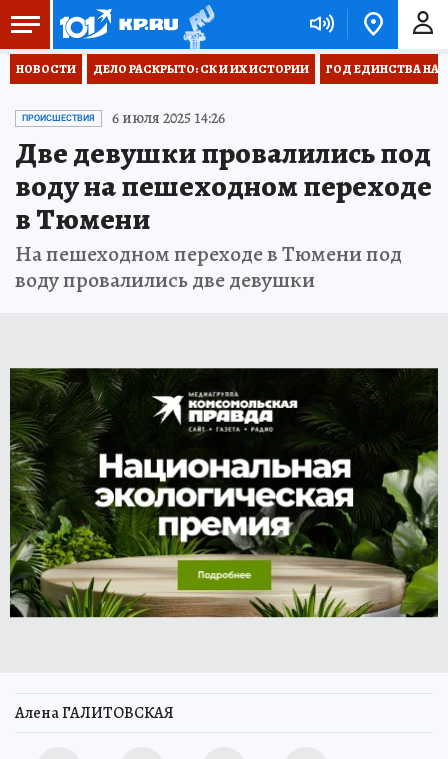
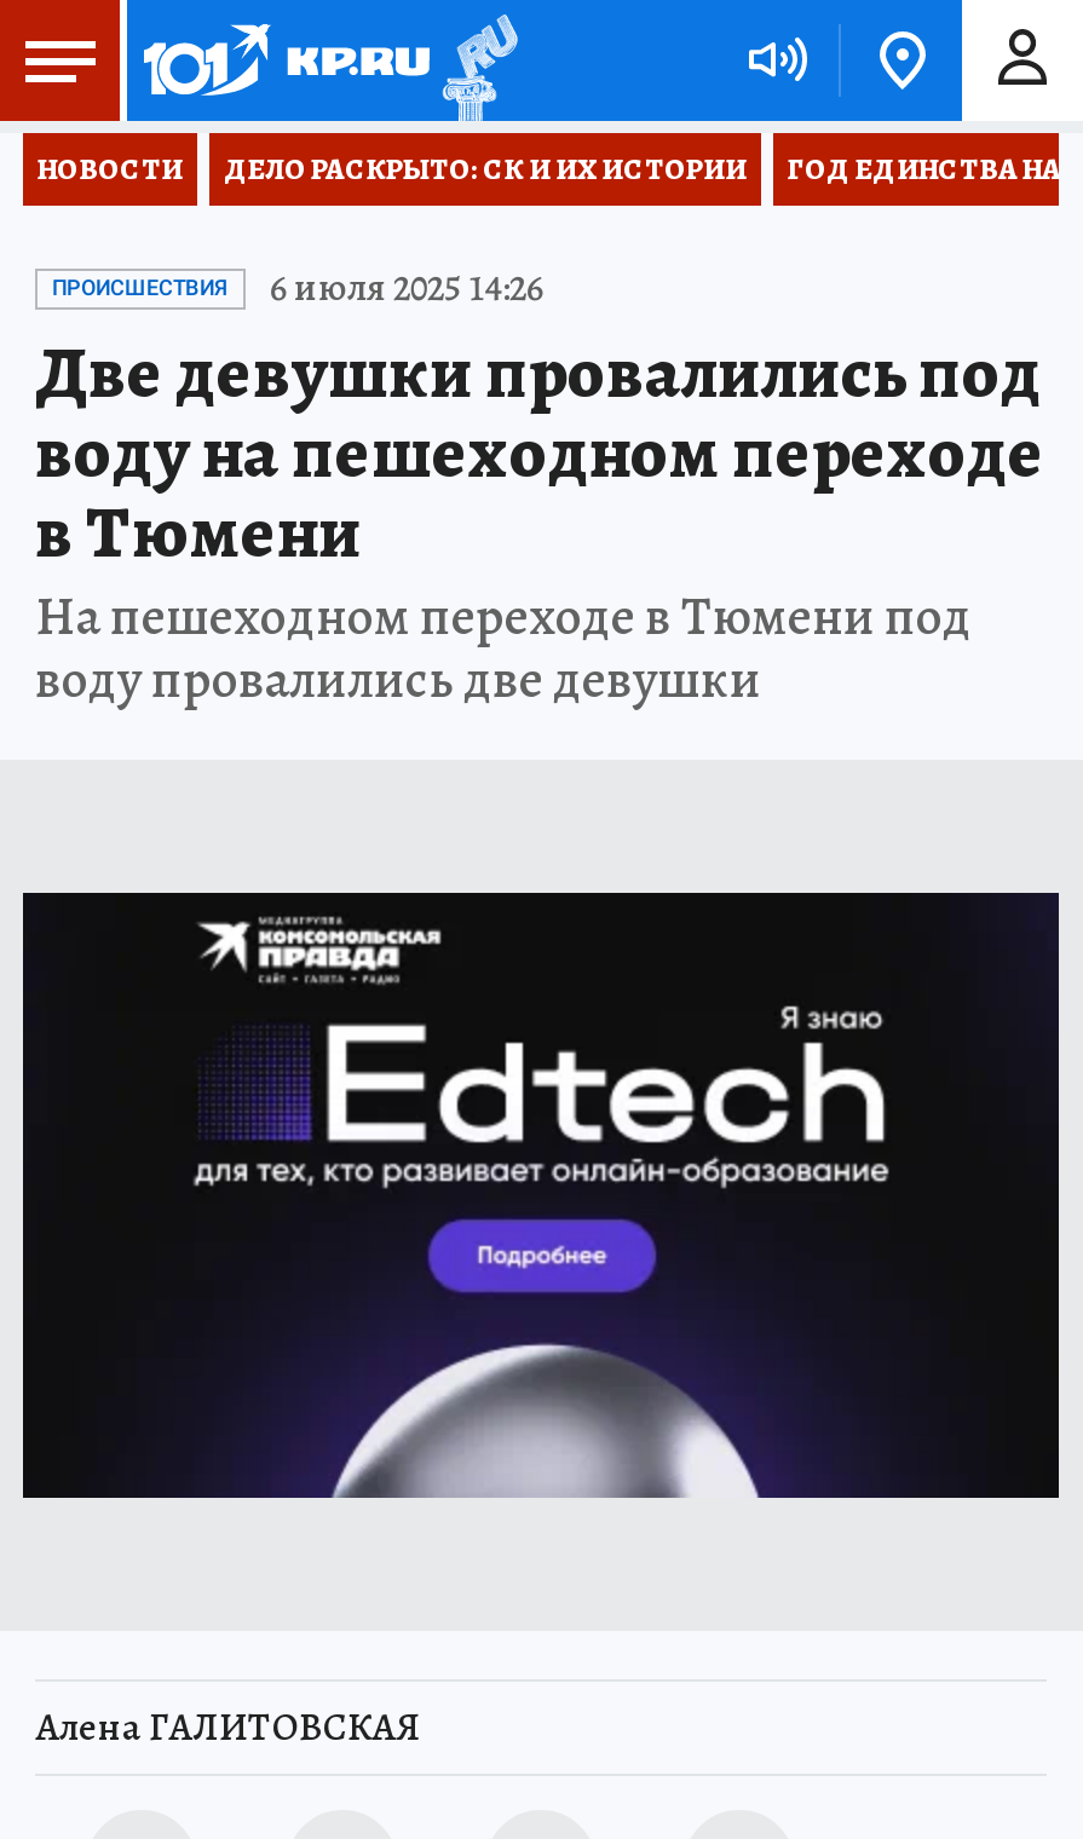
- [image]
+ [image]
